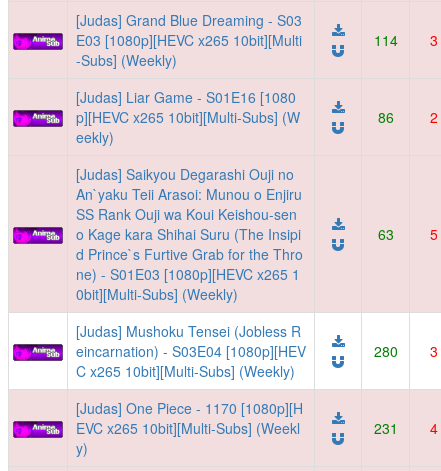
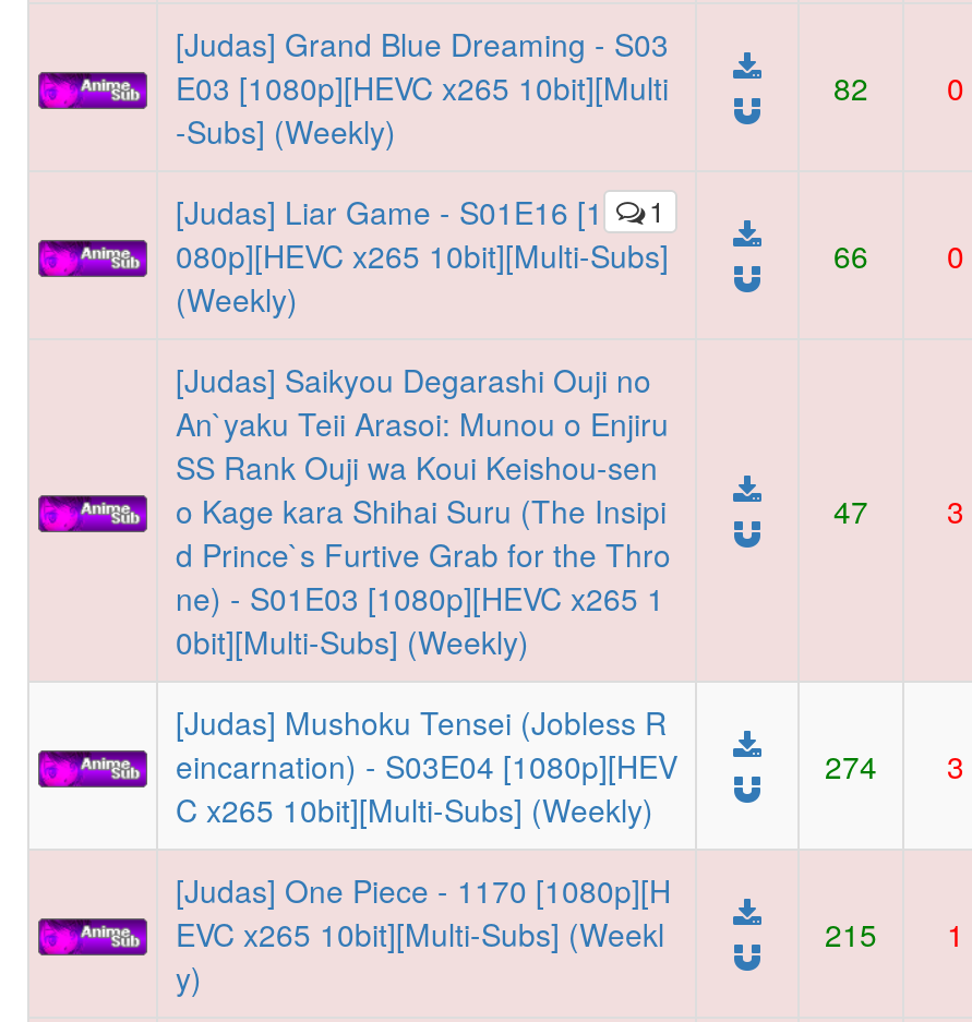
- 114
- 3
+ 82
+ 0

- [Judas] Liar Game - S01E16 [1080
- p][HEVC x265 10bit][Multi-Subs] (W
- eekly)
+ 1
+ [Judas] Liar Game - S01E16 [1
+ 080p][HEVC x265 10bit][Multi-Subs]
+ (Weekly)

- 86
- 2
+ 66
+ 0

- 63
+ 47

- 5
+ 3

- 280 3
+ 274 3

- 231
+ 215

- 4
+ 1
